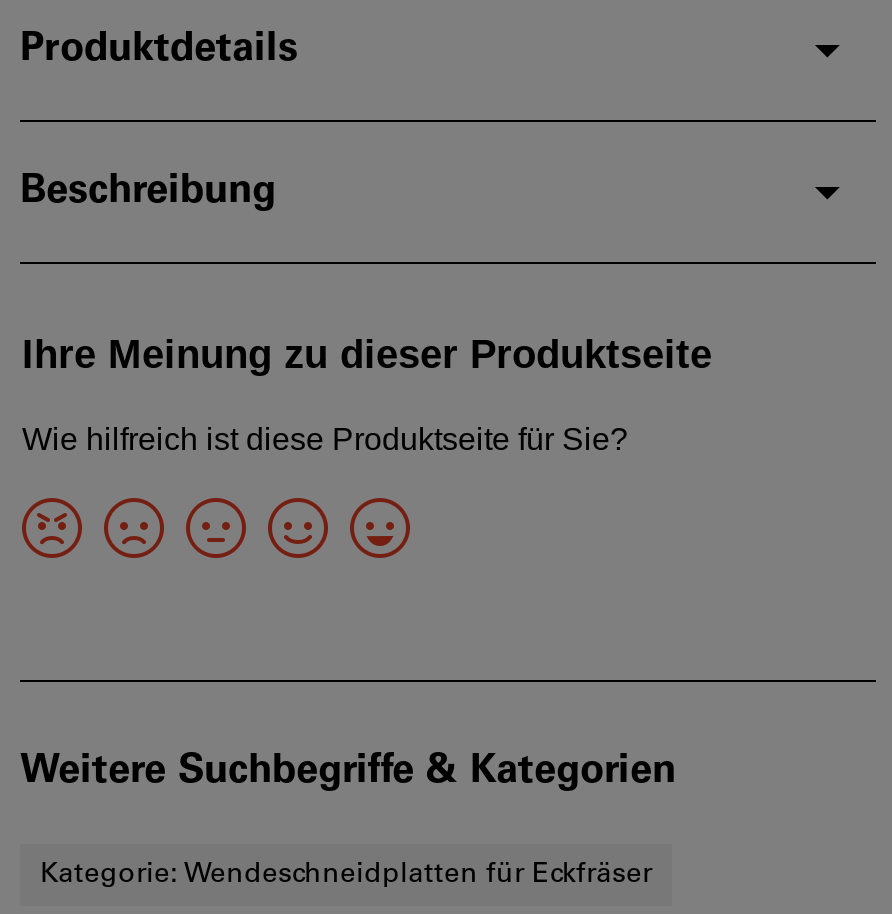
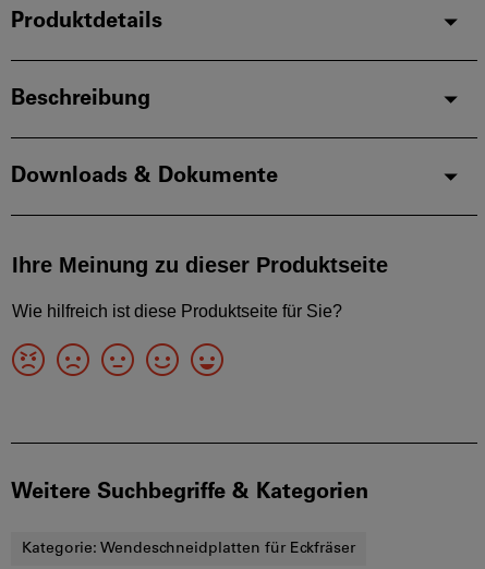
+ Downloads & Dokumente
